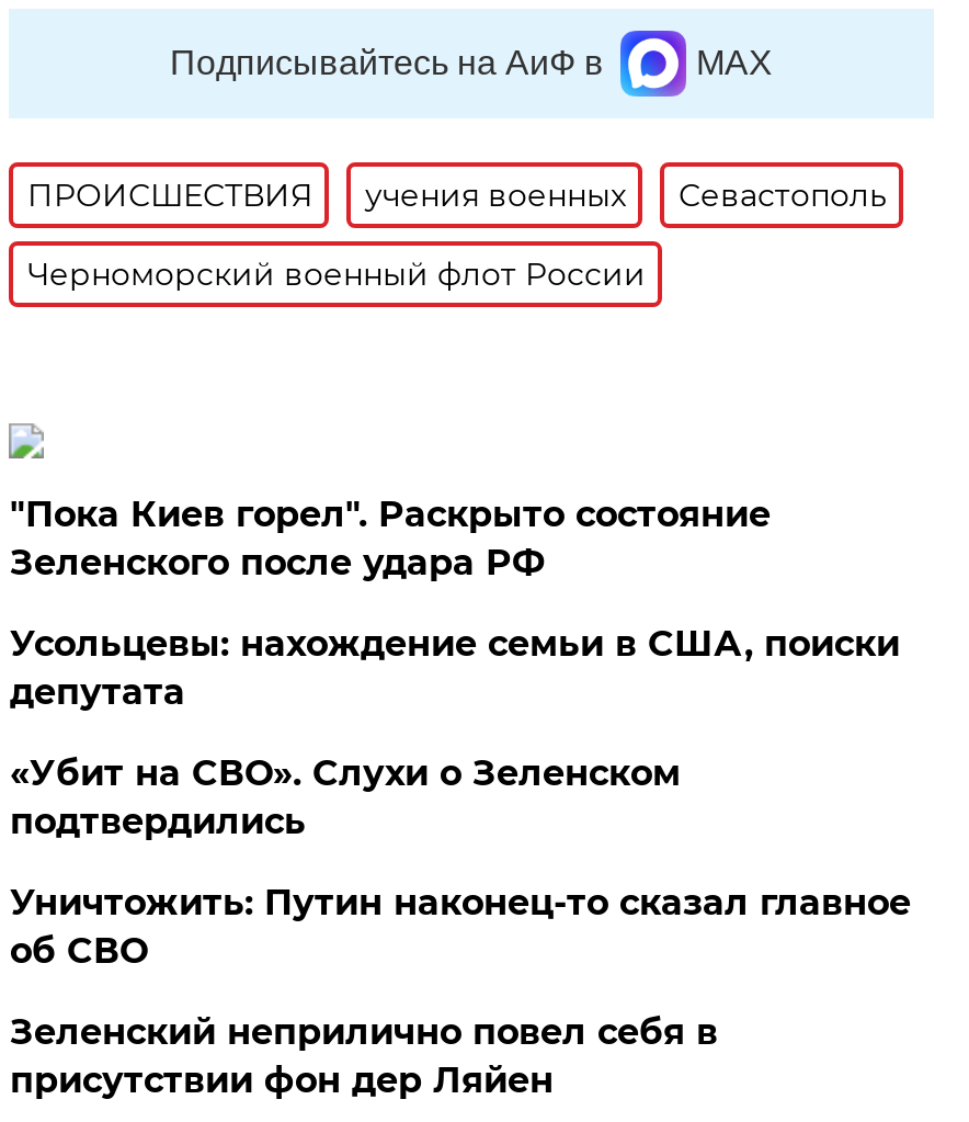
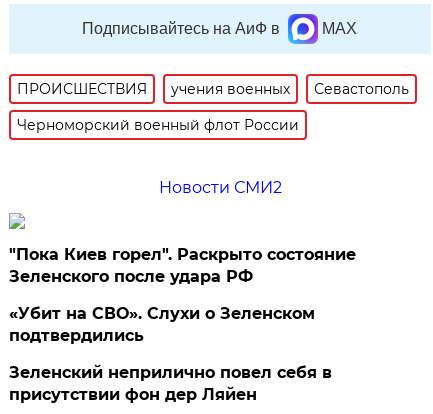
+ Новости СМИ2

moved down: "Пока Киев горел". Раскрыто состояние | Зеленского после удара РФ

- Усольцевы: нахождение семьи в США, поиски
- депутата

- Уничтожить: Путин наконец-то сказал главное
- об СВО
